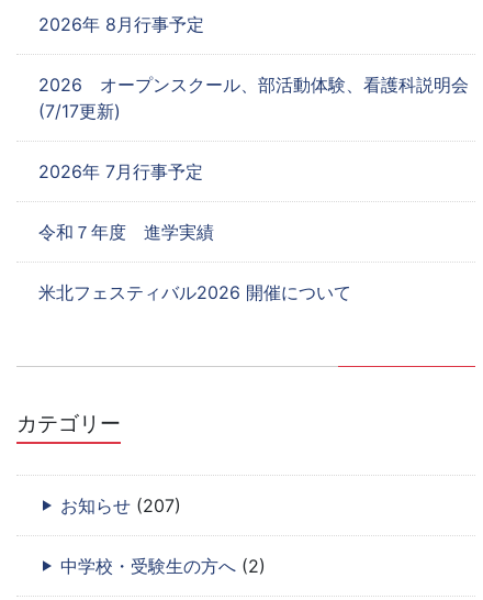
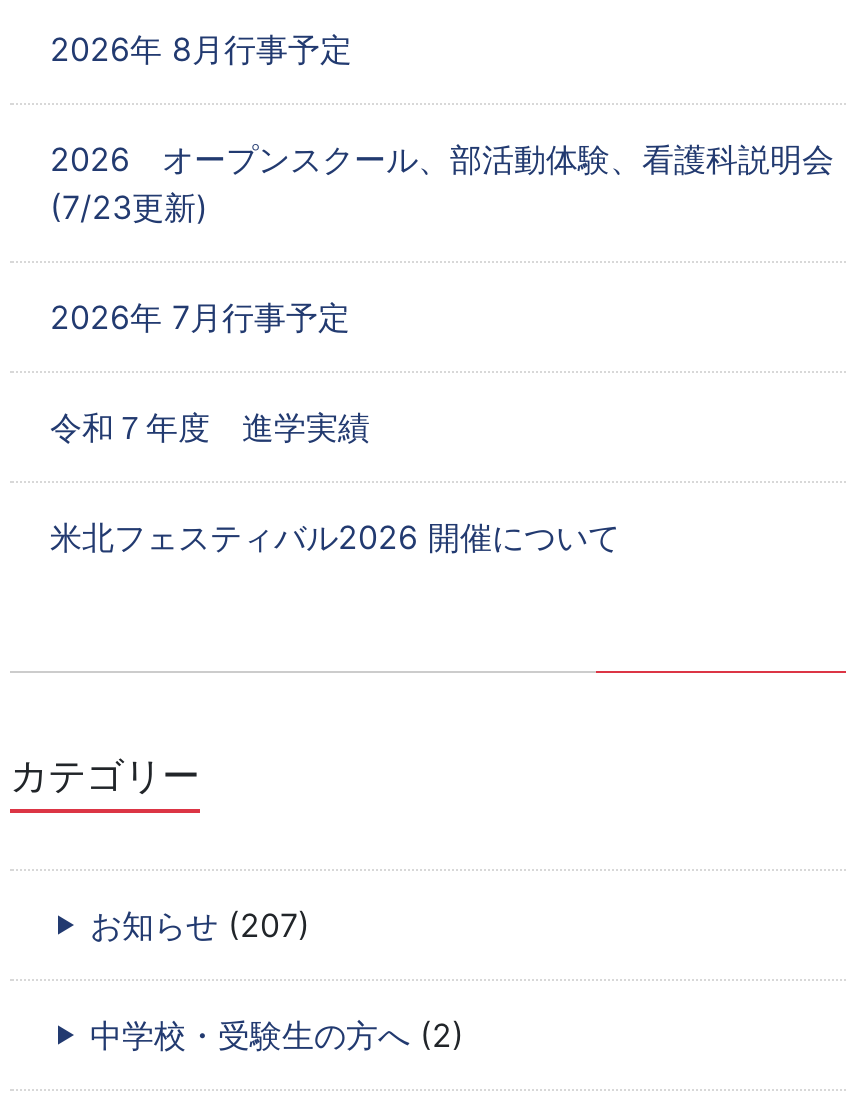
- (7/17更新)
+ (7/23更新)
